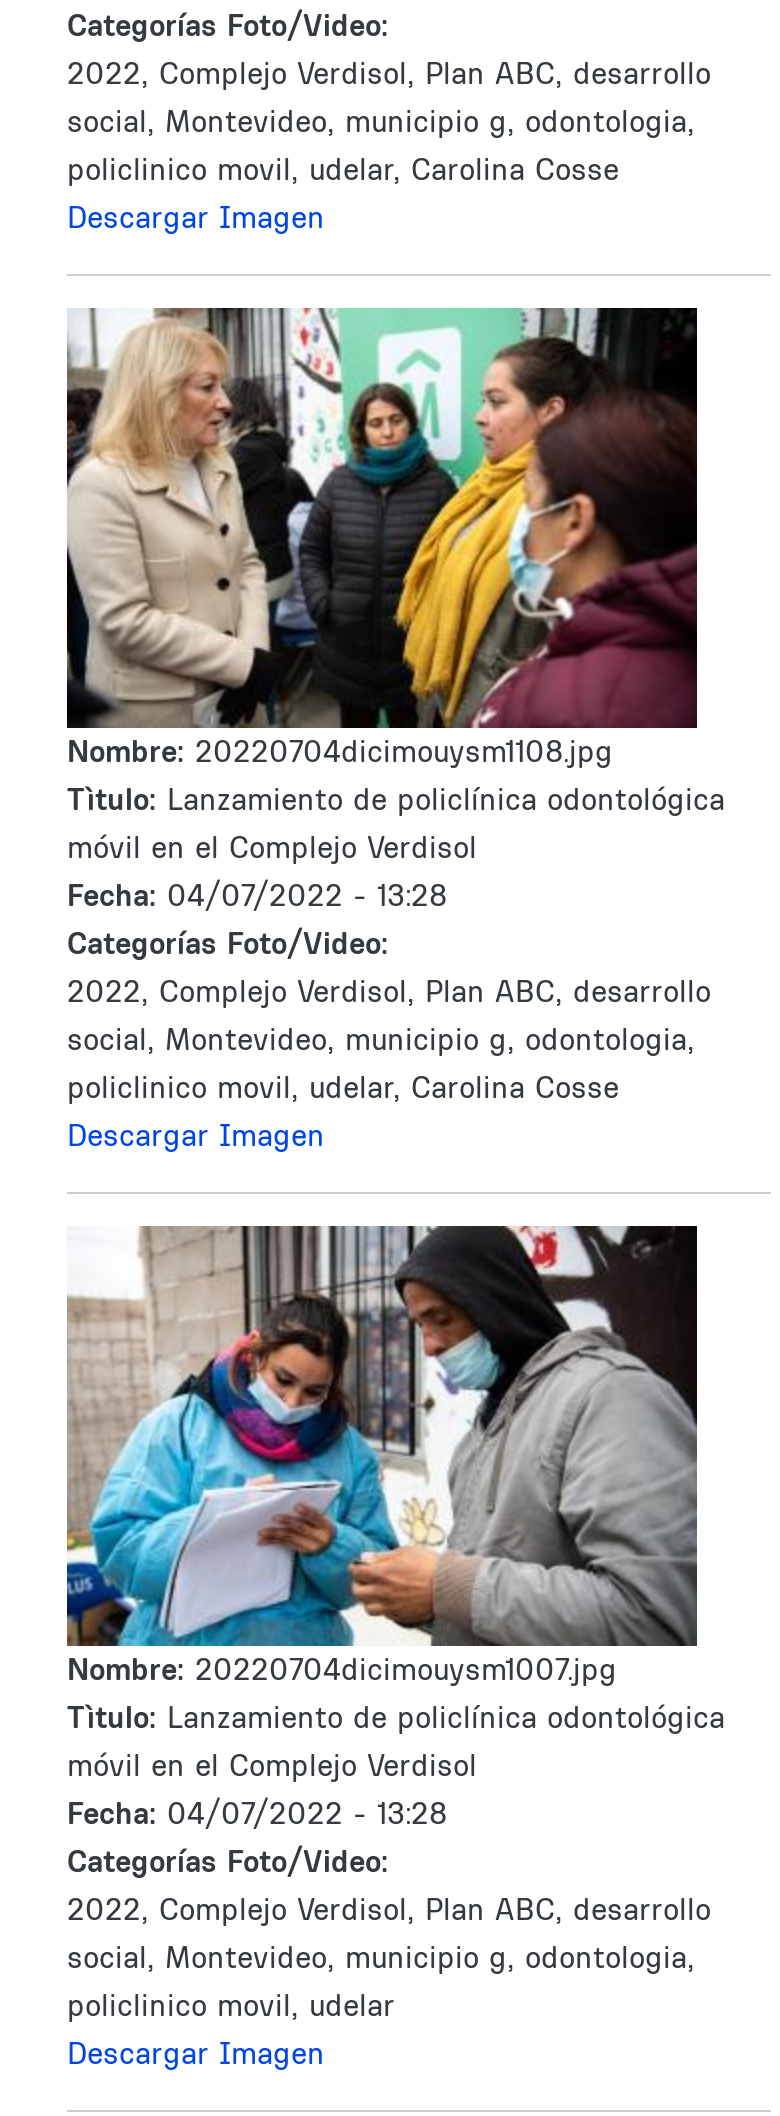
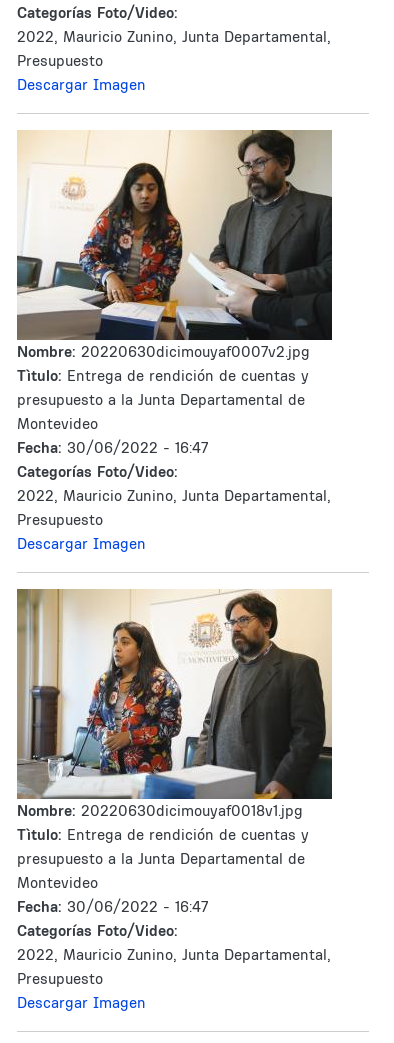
- 2022, Complejo Verdisol, Plan ABC, desarrollo
- social, Montevideo, municipio g, odontologia,
- policlinico movil, udelar, Carolina Cosse
+ 2022, Mauricio Zunino, Junta Departamental,
+ Presupuesto

- [image]
- Nombre: 20220704dicimouysm1108.jpg
- Tìtulo: Lanzamiento de policlínica odontológica
- móvil en el Complejo Verdisol
- Fecha: 04/07/2022 - 13:28
+ [image]
+ Nombre: 20220630dicimouyaf0007v2.jpg
+ Tìtulo: Entrega de rendición de cuentas y
+ presupuesto a la Junta Departamental de
+ Montevideo
+ Fecha: 30/06/2022 - 16:47

- 2022, Complejo Verdisol, Plan ABC, desarrollo
- social, Montevideo, municipio g, odontologia,
- policlinico movil, udelar, Carolina Cosse
+ 2022, Mauricio Zunino, Junta Departamental,
+ Presupuesto

- [image]
- Nombre: 20220704dicimouysm1007.jpg
- Tìtulo: Lanzamiento de policlínica odontológica
- móvil en el Complejo Verdisol
- Fecha: 04/07/2022 - 13:28
+ [image]
+ Nombre: 20220630dicimouyaf0018v1.jpg
+ Tìtulo: Entrega de rendición de cuentas y
+ presupuesto a la Junta Departamental de
+ Montevideo
+ Fecha: 30/06/2022 - 16:47

- 2022, Complejo Verdisol, Plan ABC, desarrollo
- social, Montevideo, municipio g, odontologia,
- policlinico movil, udelar
+ 2022, Mauricio Zunino, Junta Departamental,
+ Presupuesto
